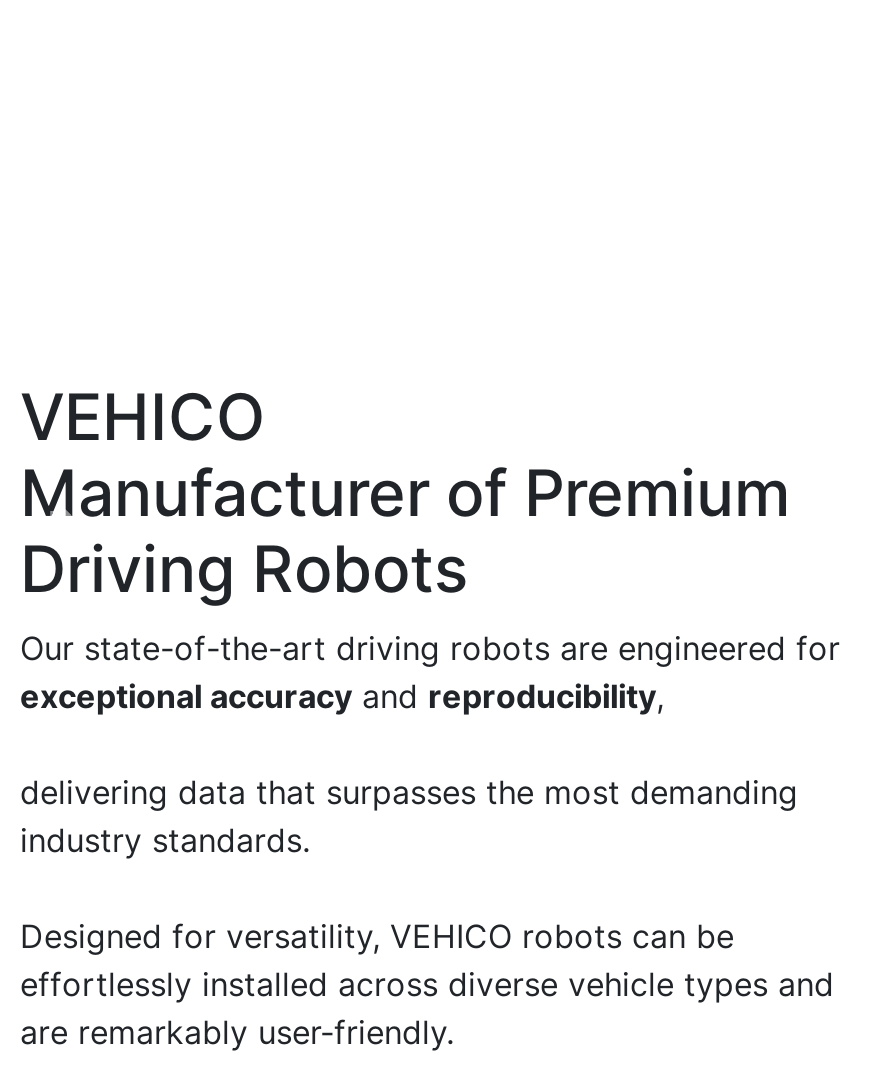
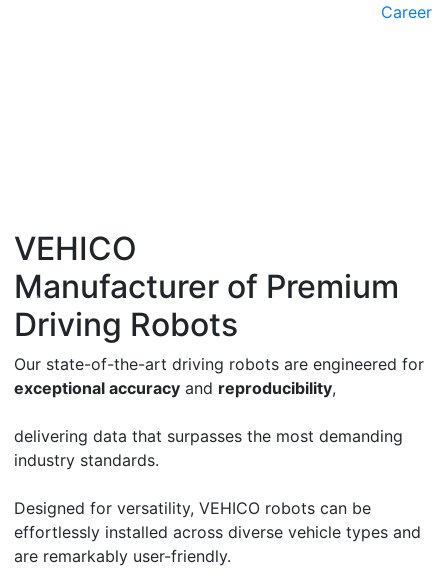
+ Career
